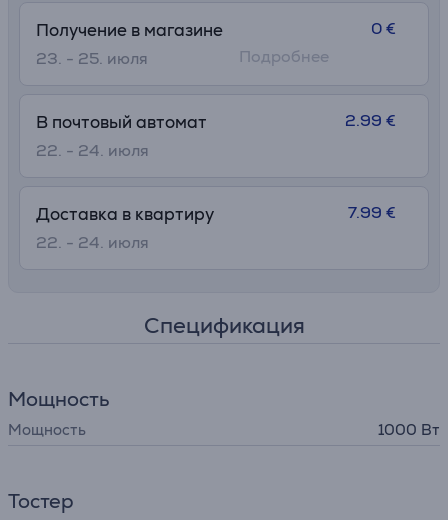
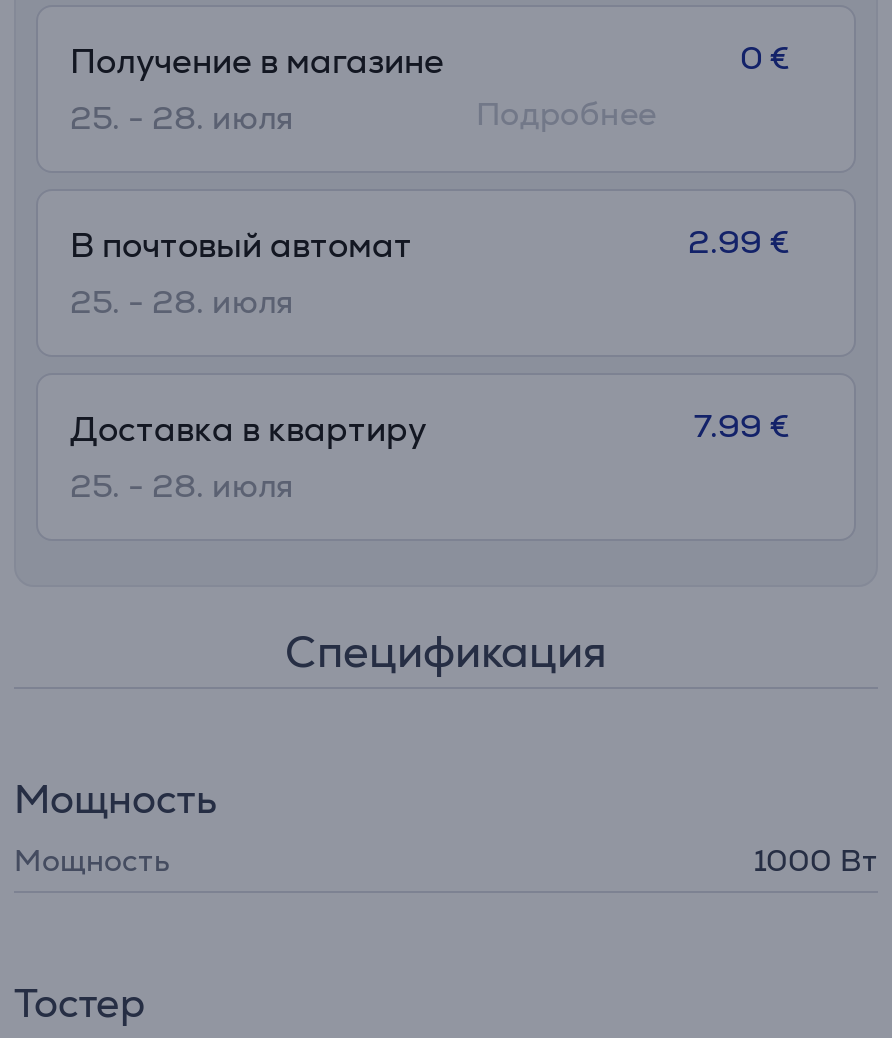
- 23. - 25. июля
+ 25. - 28. июля

- 22. - 24. июля
+ 25. - 28. июля

- 22. - 24. июля
+ 25. - 28. июля
